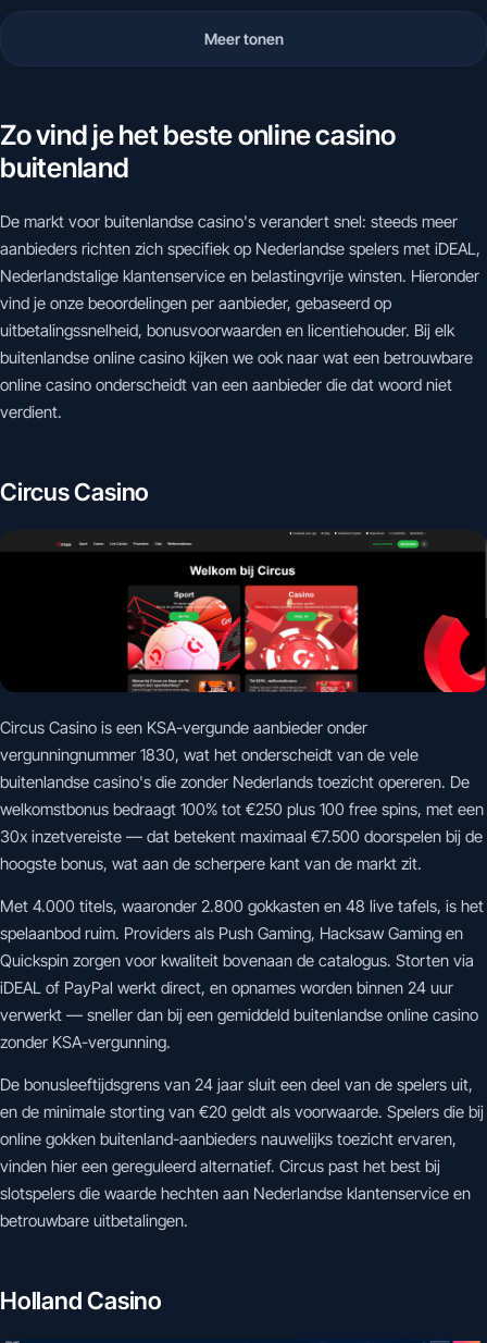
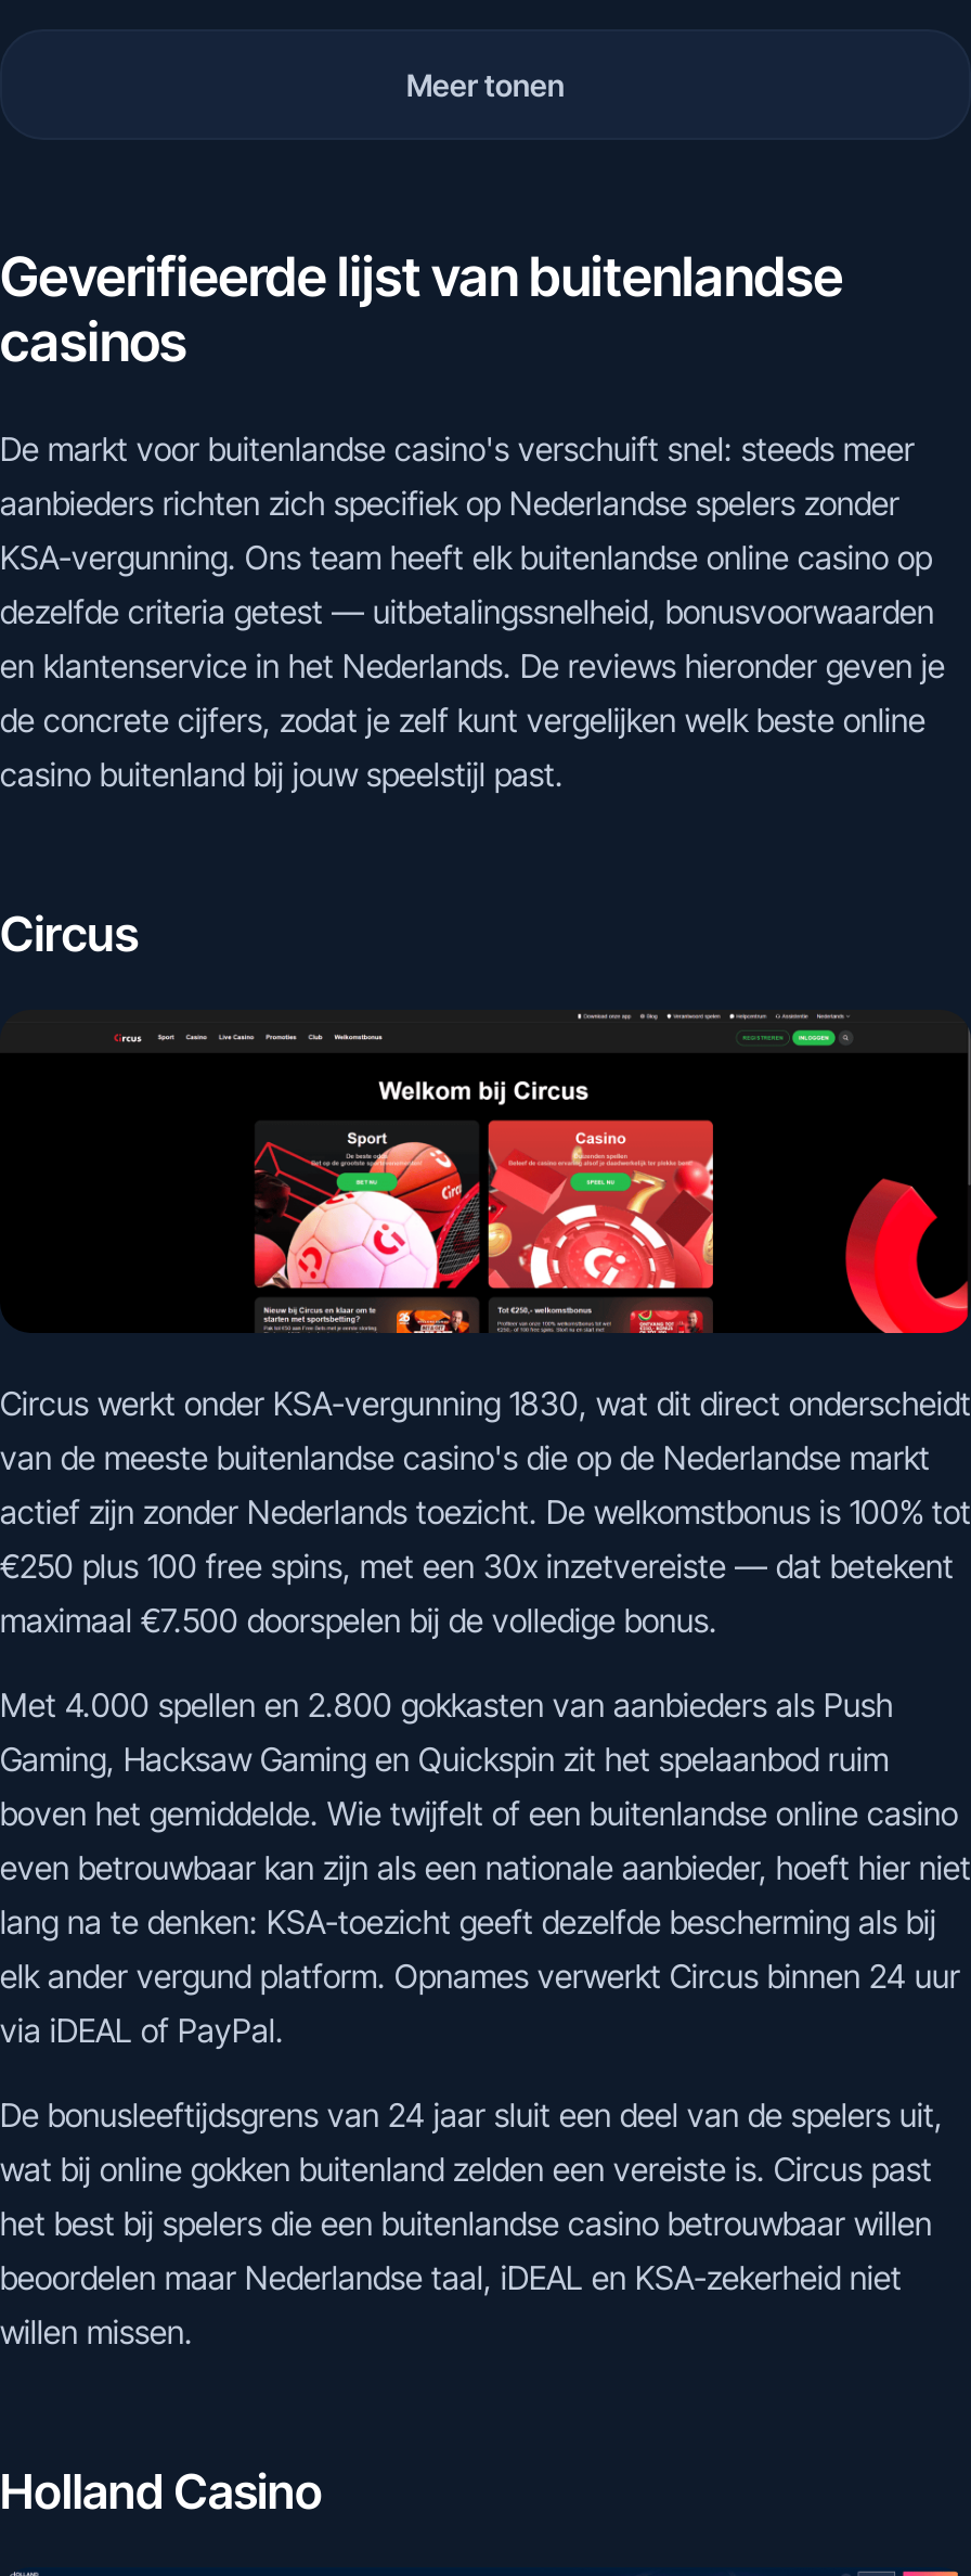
- Zo vind je het beste online casino
- buitenland
+ Geverifieerde lijst van buitenlandse
+ casinos

- De markt voor buitenlandse casino's verandert snel: steeds meer
- aanbieders richten zich specifiek op Nederlandse spelers met iDEAL,
- Nederlandstalige klantenservice en belastingvrije winsten. Hieronder
- vind je onze beoordelingen per aanbieder, gebaseerd op
- uitbetalingssnelheid, bonusvoorwaarden en licentiehouder. Bij elk
- buitenlandse online casino kijken we ook naar wat een betrouwbare
- online casino onderscheidt van een aanbieder die dat woord niet
- verdient.
+ De markt voor buitenlandse casino's verschuift snel: steeds meer
+ aanbieders richten zich specifiek op Nederlandse spelers zonder
+ KSA-vergunning. Ons team heeft elk buitenlandse online casino op
+ dezelfde criteria getest — uitbetalingssnelheid, bonusvoorwaarden
+ en klantenservice in het Nederlands. De reviews hieronder geven je
+ de concrete cijfers, zodat je zelf kunt vergelijken welk beste online
+ casino buitenland bij jouw speelstijl past.

- Circus Casino
+ Circus

- Circus Casino is een KSA-vergunde aanbieder onder
- vergunningnummer 1830, wat het onderscheidt van de vele
- buitenlandse casino's die zonder Nederlands toezicht opereren. De
- welkomstbonus bedraagt 100% tot €250 plus 100 free spins, met een
- 30x inzetvereiste — dat betekent maximaal €7.500 doorspelen bij de
- hoogste bonus, wat aan de scherpere kant van de markt zit.
+ Circus werkt onder KSA-vergunning 1830, wat dit direct onderscheidt
+ van de meeste buitenlandse casino's die op de Nederlandse markt
+ actief zijn zonder Nederlands toezicht. De welkomstbonus is 100% tot
+ €250 plus 100 free spins, met een 30x inzetvereiste — dat betekent
+ maximaal €7.500 doorspelen bij de volledige bonus.

- Met 4.000 titels, waaronder 2.800 gokkasten en 48 live tafels, is het
- spelaanbod ruim. Providers als Push Gaming, Hacksaw Gaming en
- Quickspin zorgen voor kwaliteit bovenaan de catalogus. Storten via
- iDEAL of PayPal werkt direct, en opnames worden binnen 24 uur
- verwerkt — sneller dan bij een gemiddeld buitenlandse online casino
- zonder KSA-vergunning.
+ Met 4.000 spellen en 2.800 gokkasten van aanbieders als Push
+ Gaming, Hacksaw Gaming en Quickspin zit het spelaanbod ruim
+ boven het gemiddelde. Wie twijfelt of een buitenlandse online casino
+ even betrouwbaar kan zijn als een nationale aanbieder, hoeft hier niet
+ lang na te denken: KSA-toezicht geeft dezelfde bescherming als bij
+ elk ander vergund platform. Opnames verwerkt Circus binnen 24 uur
+ via iDEAL of PayPal.

- en de minimale storting van €20 geldt als voorwaarde. Spelers die bij
- online gokken buitenland-aanbieders nauwelijks toezicht ervaren,
- vinden hier een gereguleerd alternatief. Circus past het best bij
- slotspelers die waarde hechten aan Nederlandse klantenservice en
- betrouwbare uitbetalingen.
+ wat bij online gokken buitenland zelden een vereiste is. Circus past
+ het best bij spelers die een buitenlandse casino betrouwbaar willen
+ beoordelen maar Nederlandse taal, iDEAL en KSA-zekerheid niet
+ willen missen.
